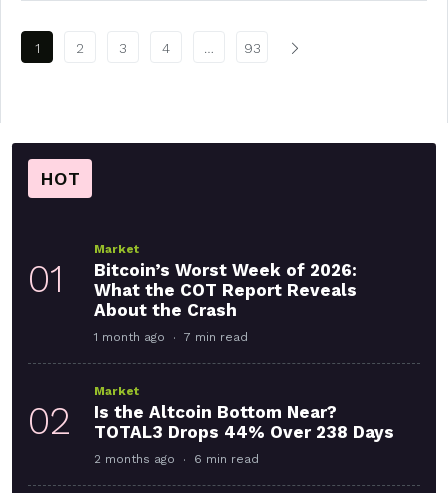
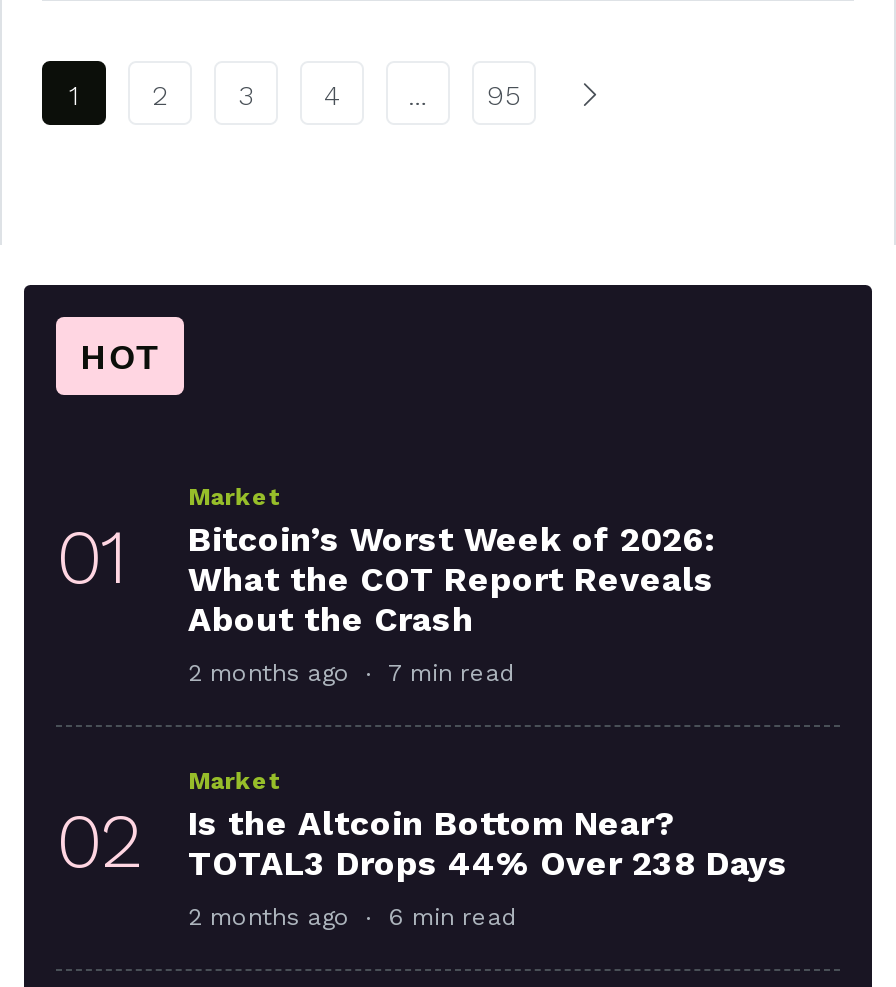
- 93
+ 95

- 1 month ago 7 min read
+ 2 months ago 7 min read
